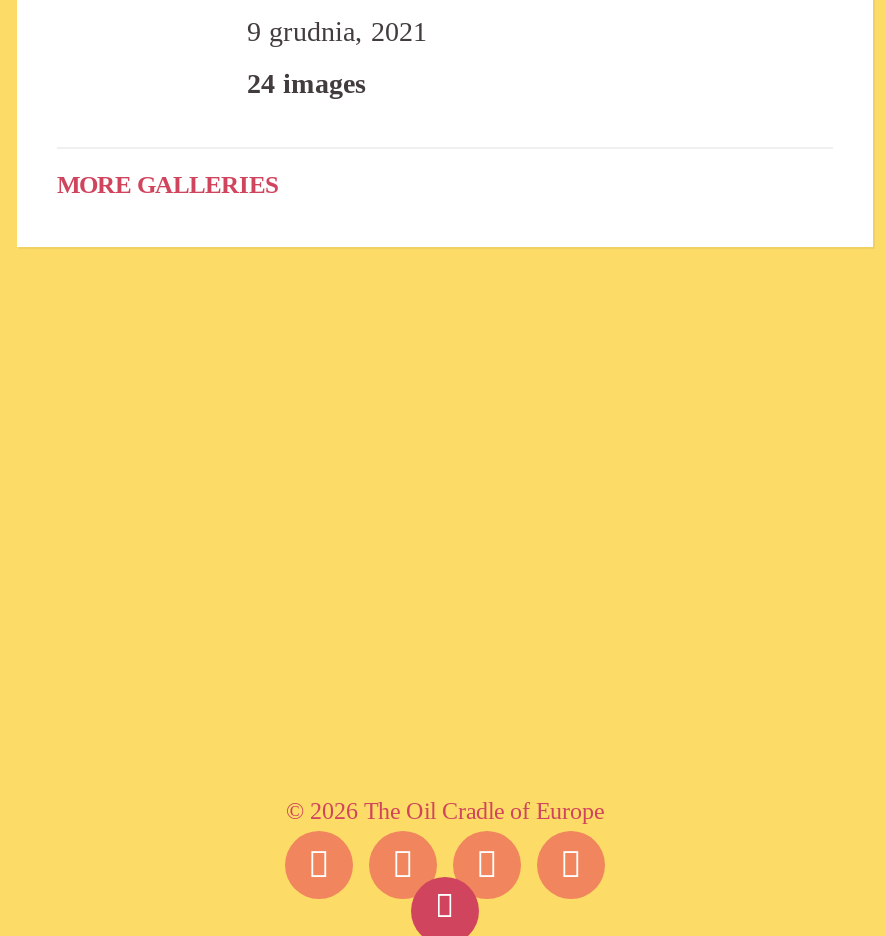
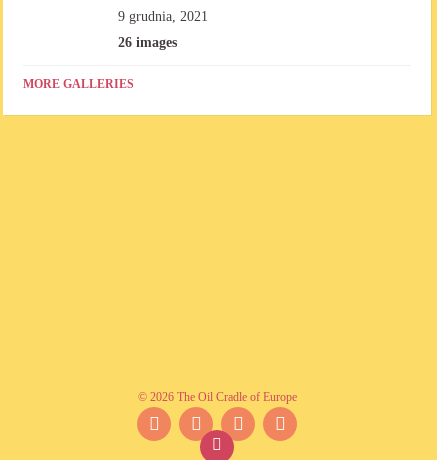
- 24 images
+ 26 images
